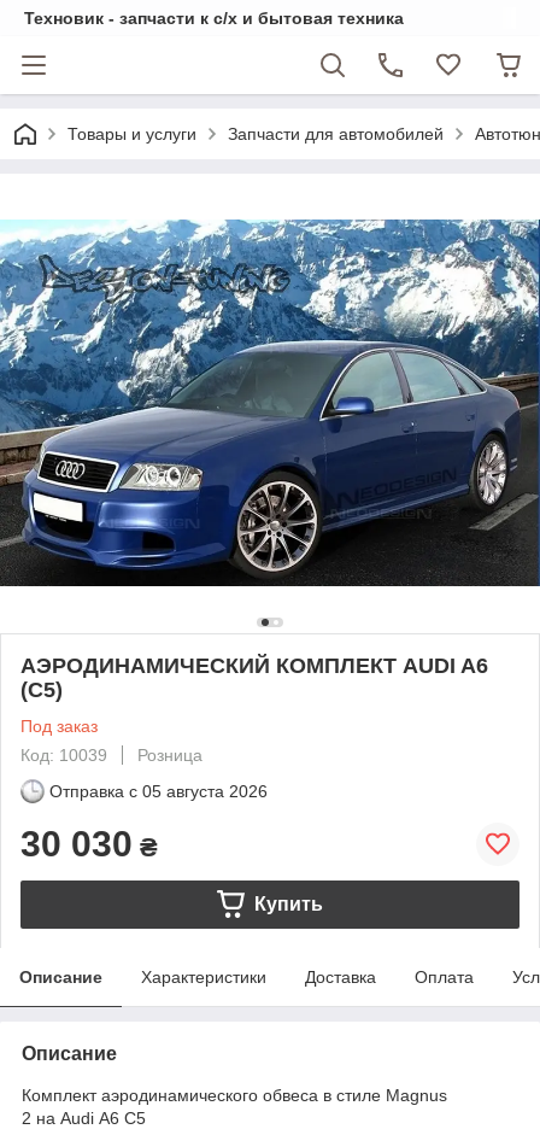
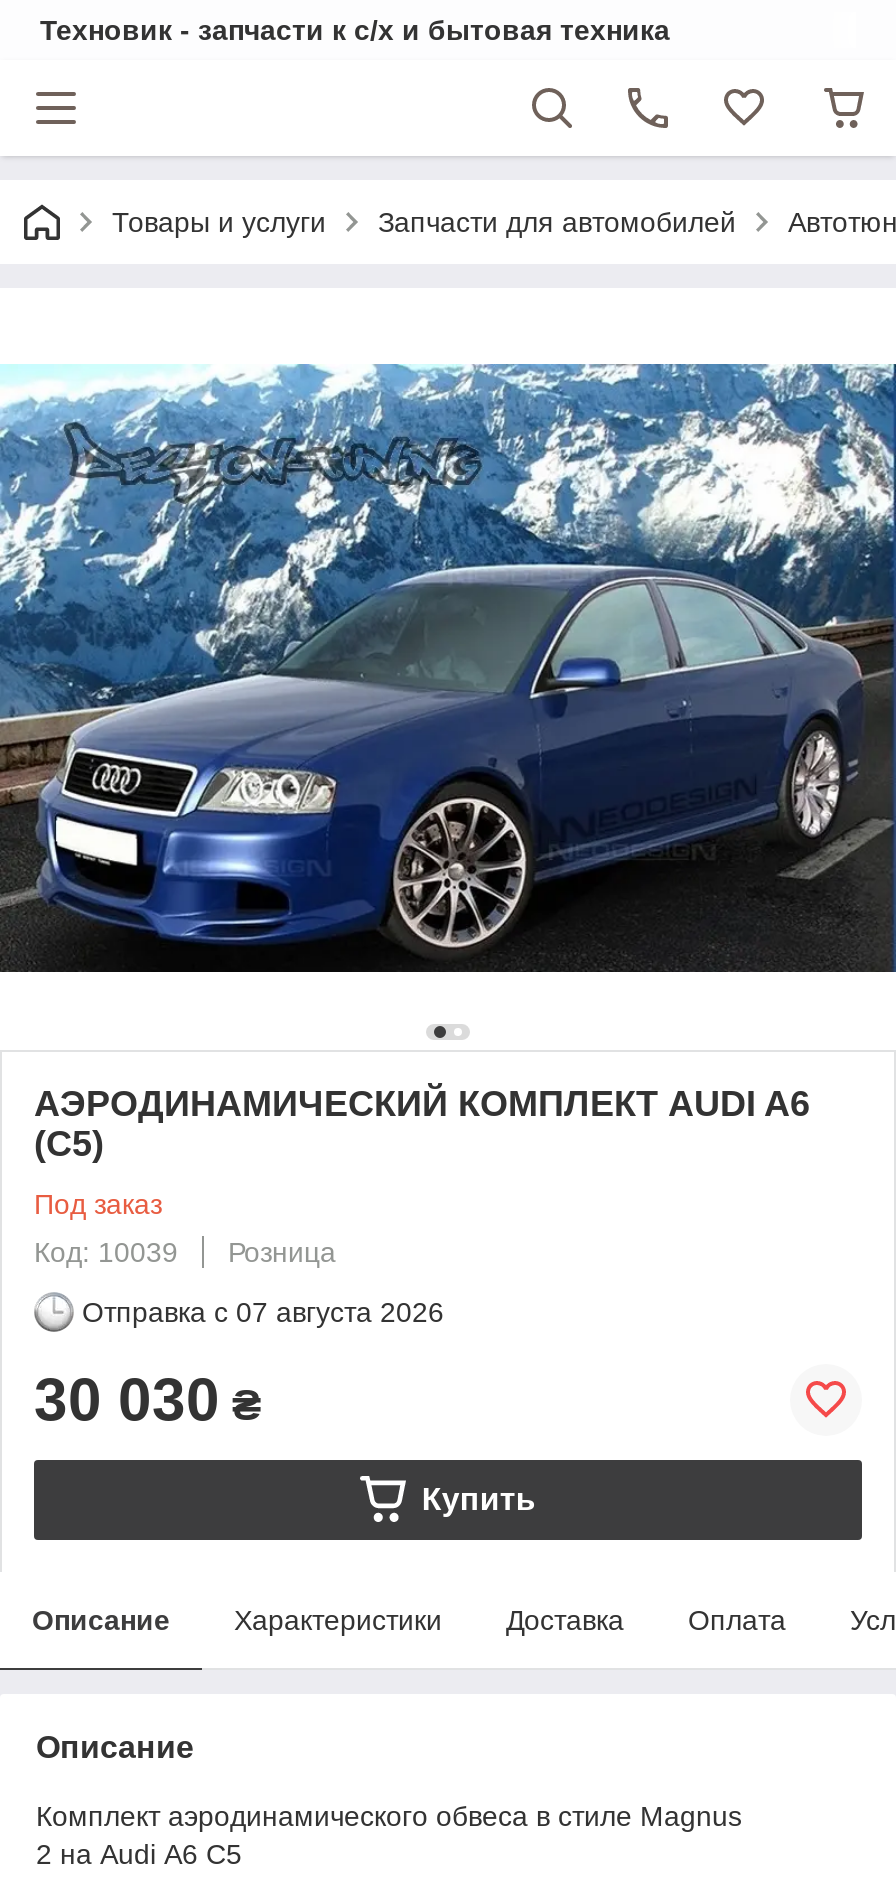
- Отправка с 05 августа 2026
+ Отправка с 07 августа 2026
